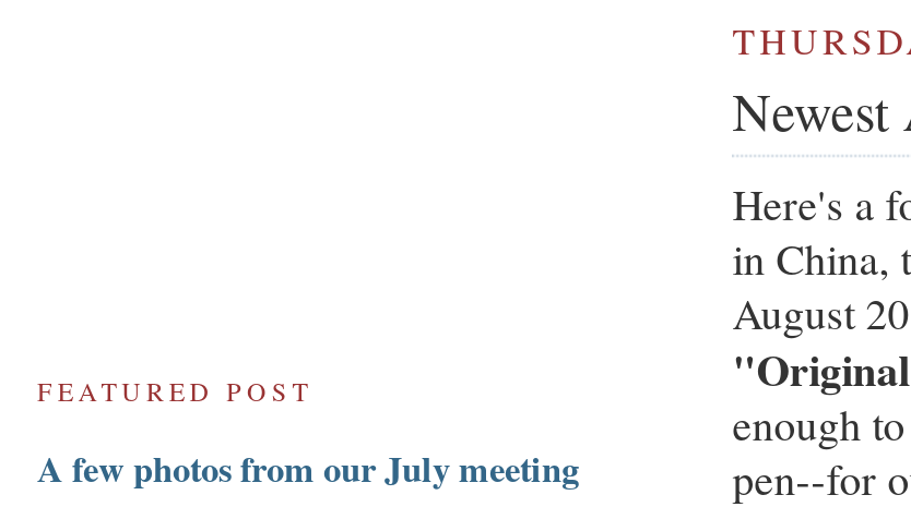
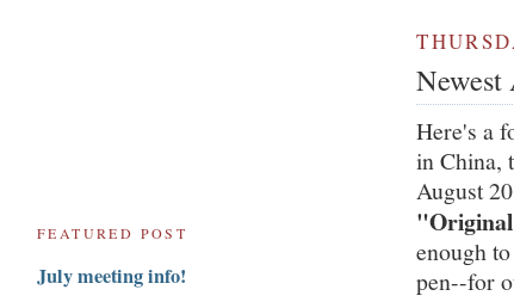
- A few photos from our July meeting
+ July meeting info!
